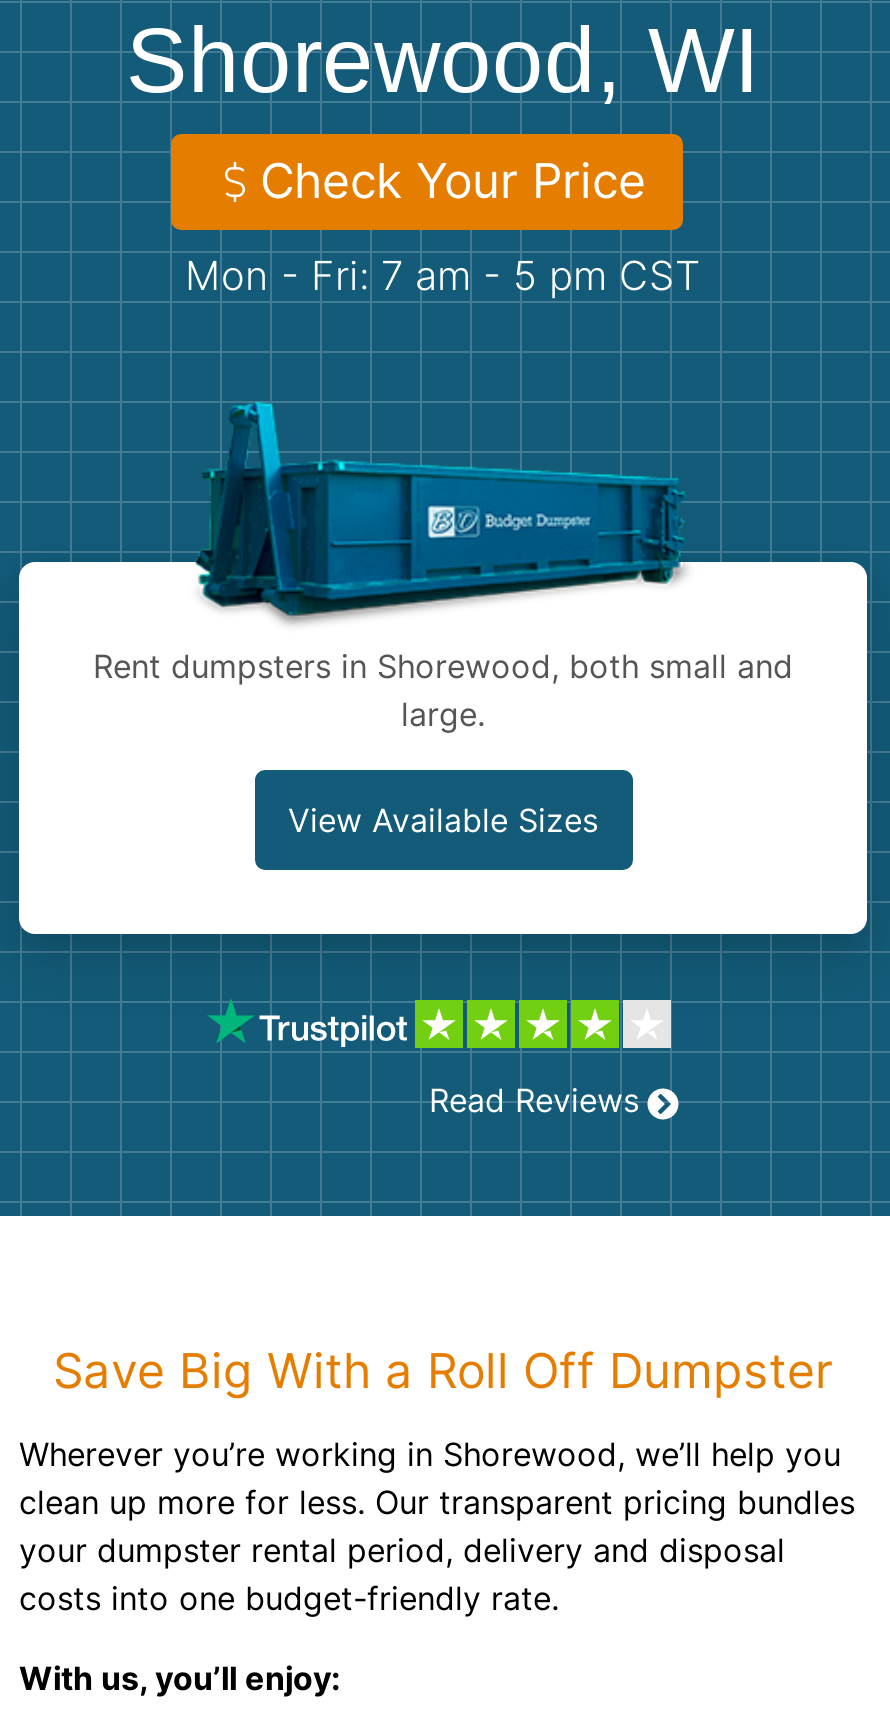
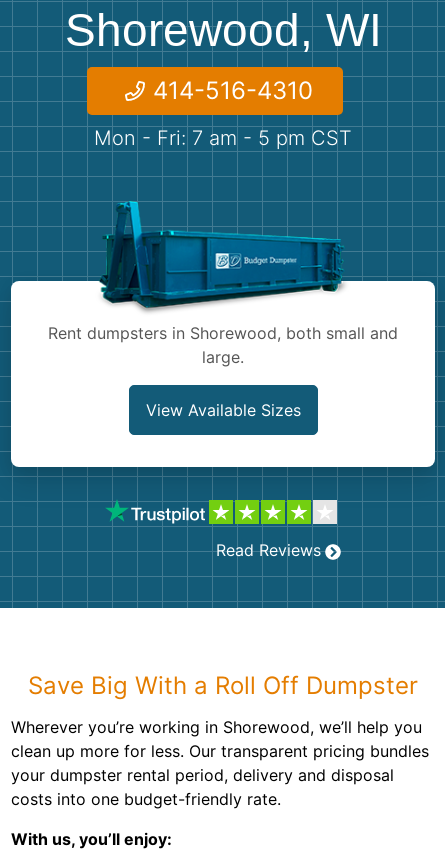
- Check Your Price
+ 414-516-4310
